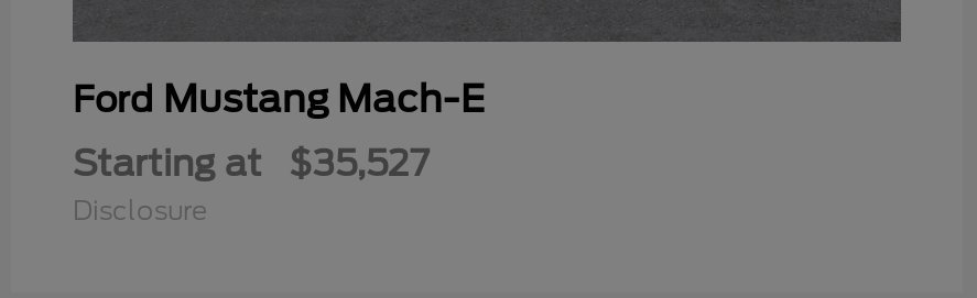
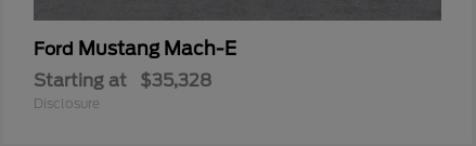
- Starting at $35,527
+ Starting at $35,328
